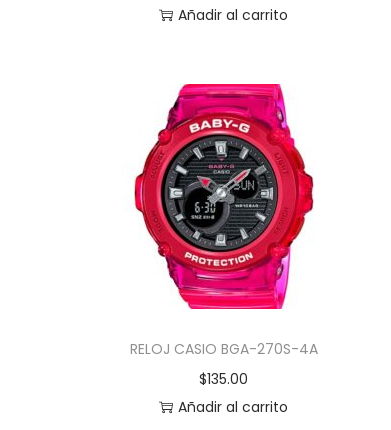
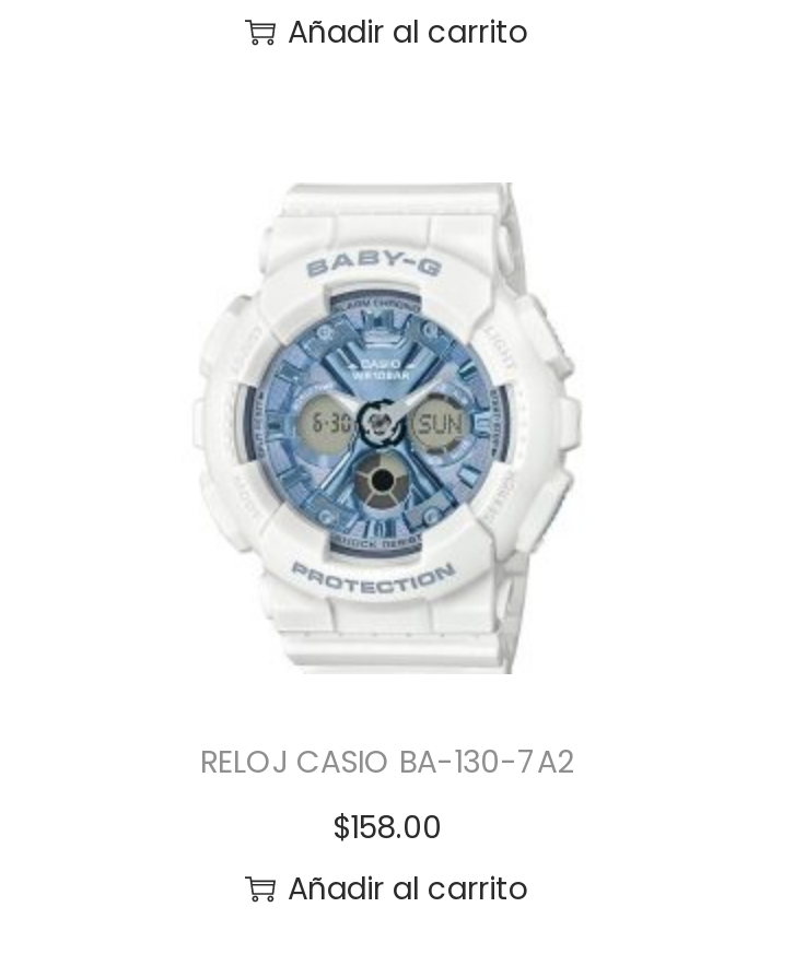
- [image]
- RELOJ CASIO BGA-270S-4A
+ [image]
+ RELOJ CASIO BA-130-7A2

- $135.00
+ $158.00
